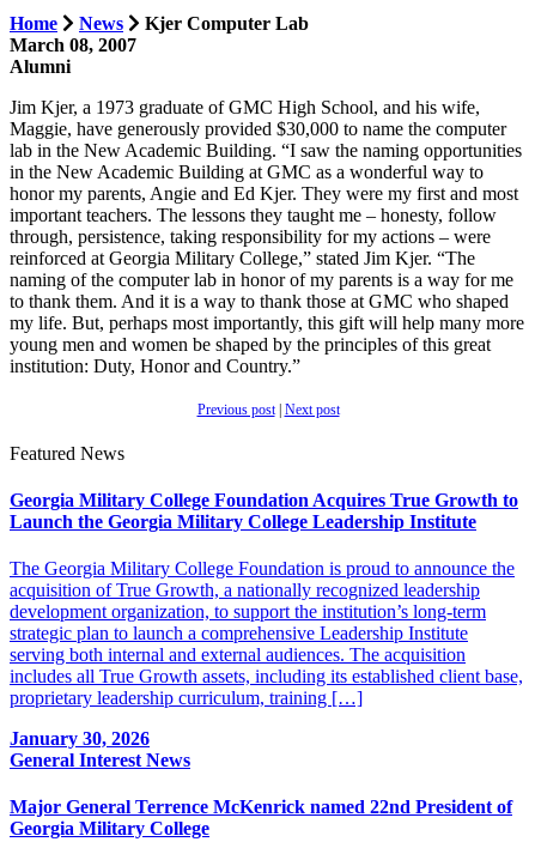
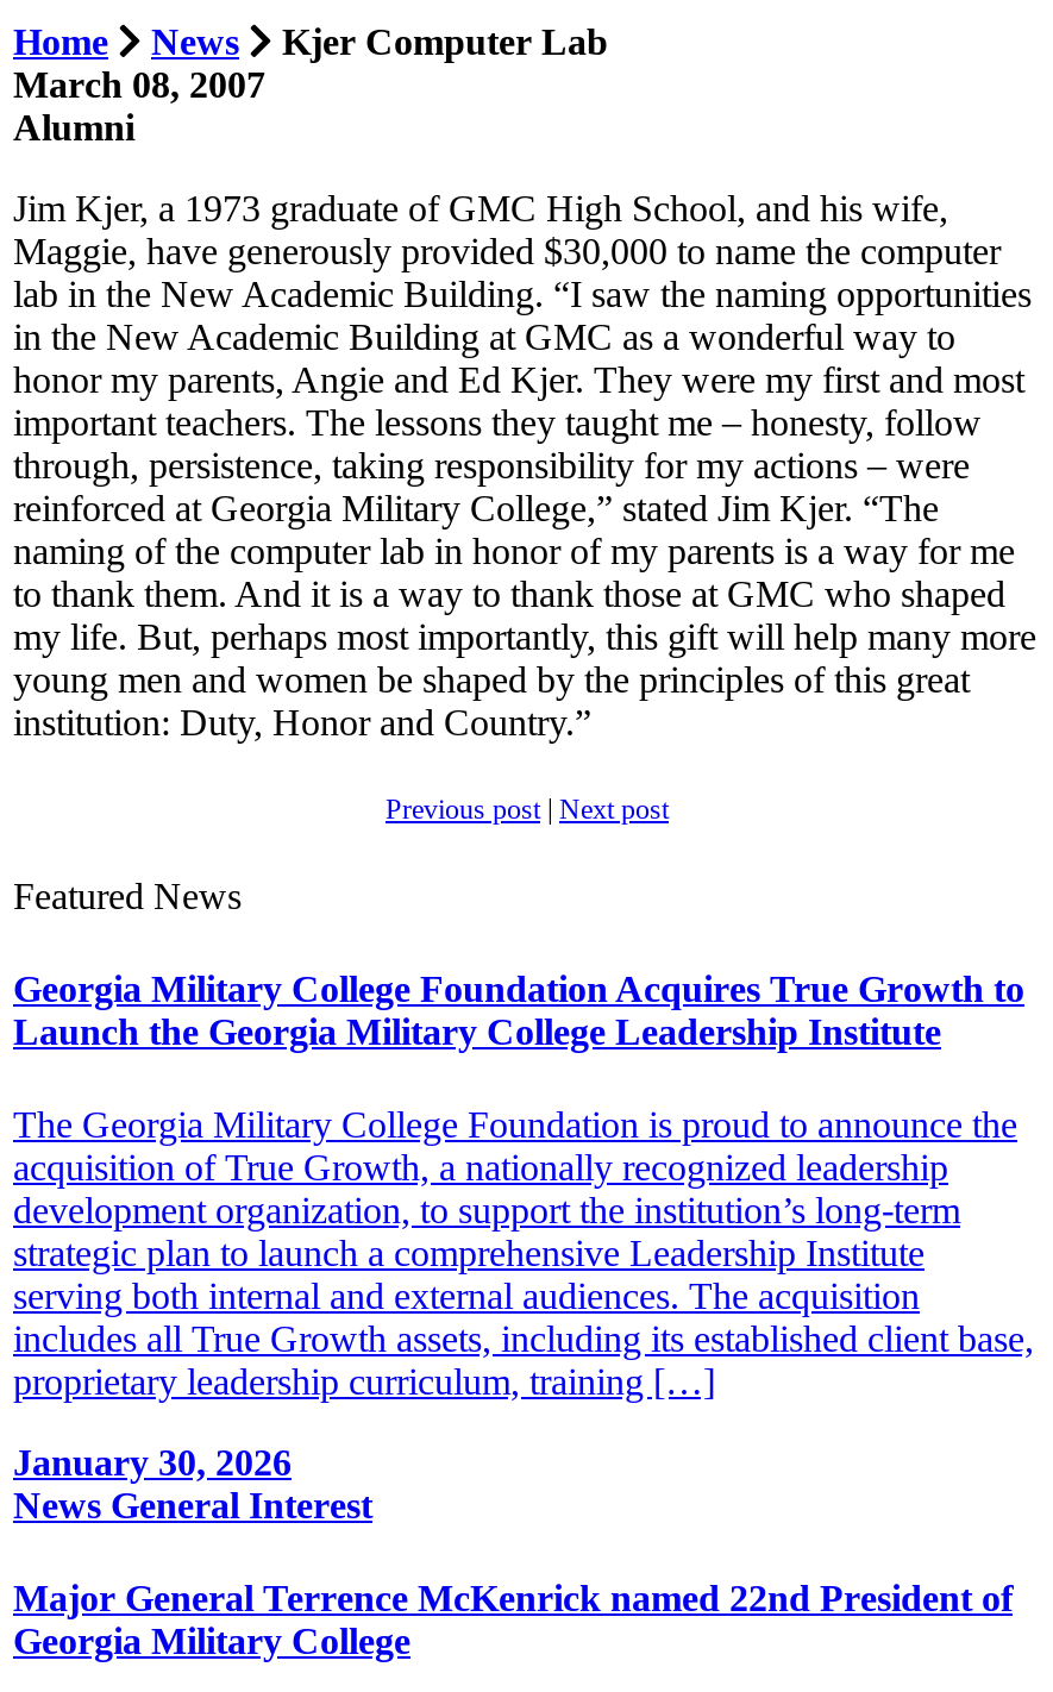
- General Interest News
+ News General Interest
